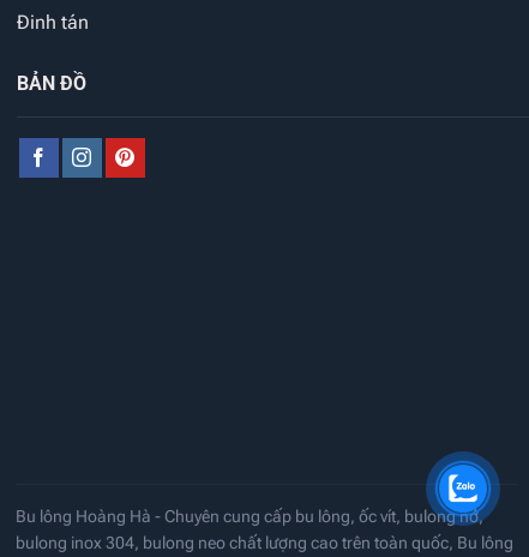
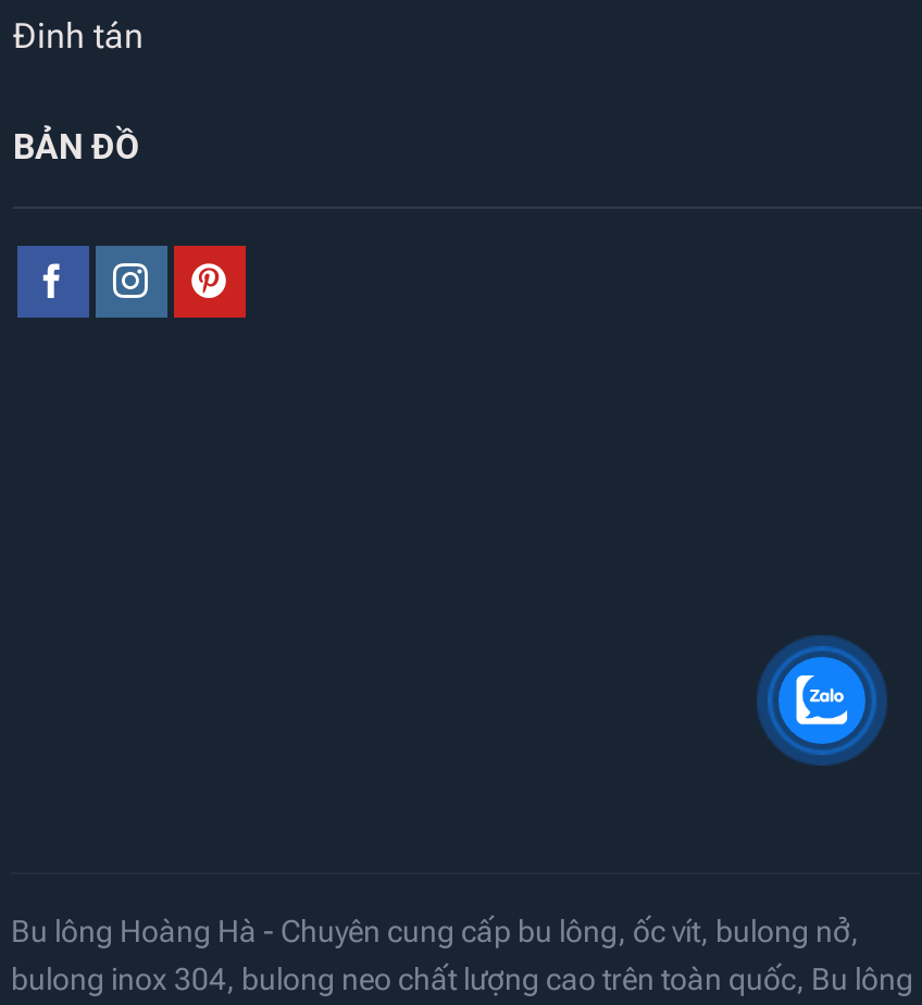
+ [image]

- [image]
